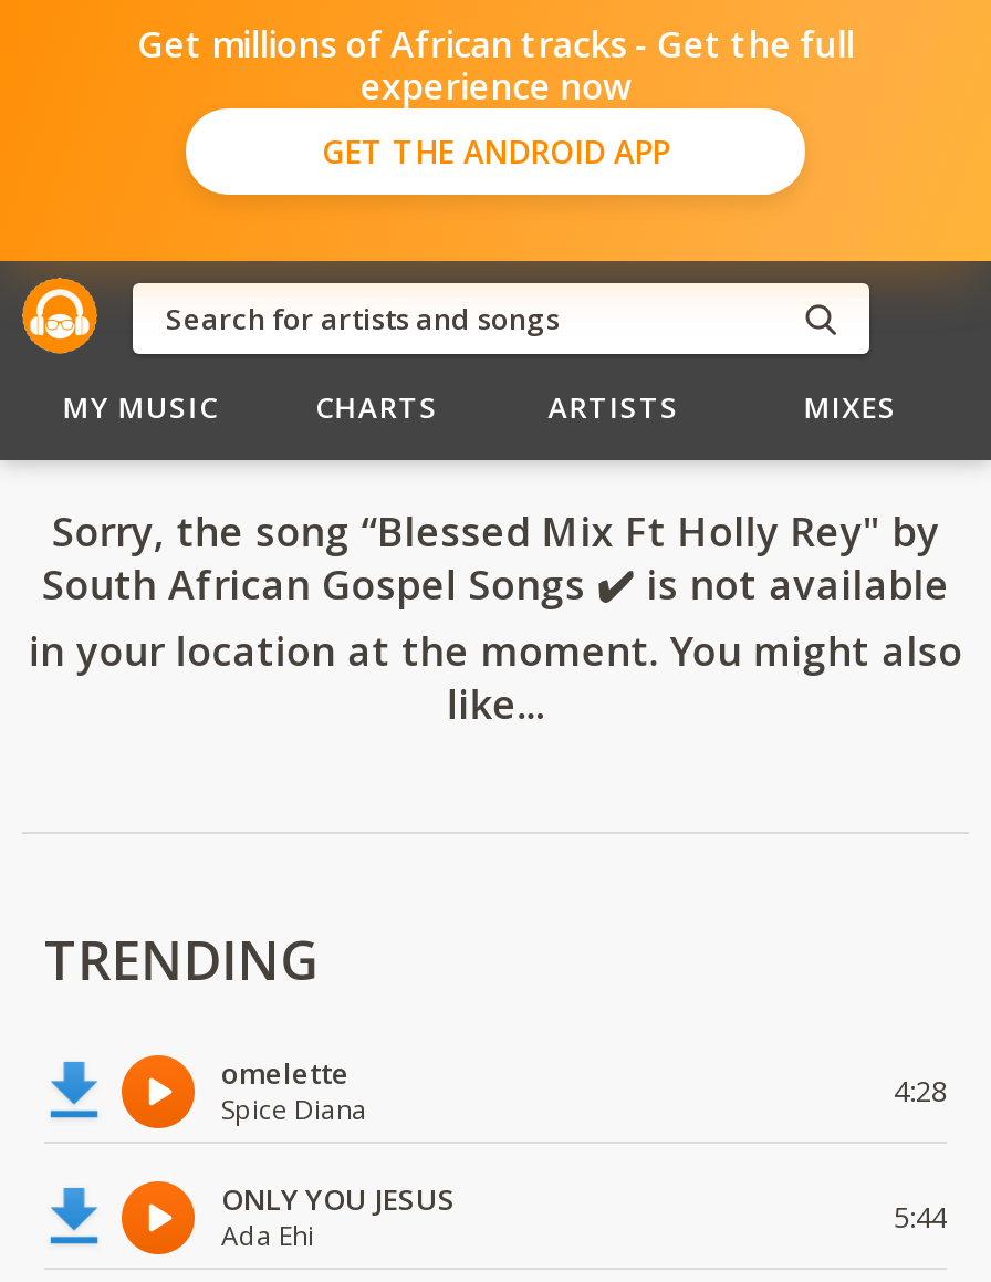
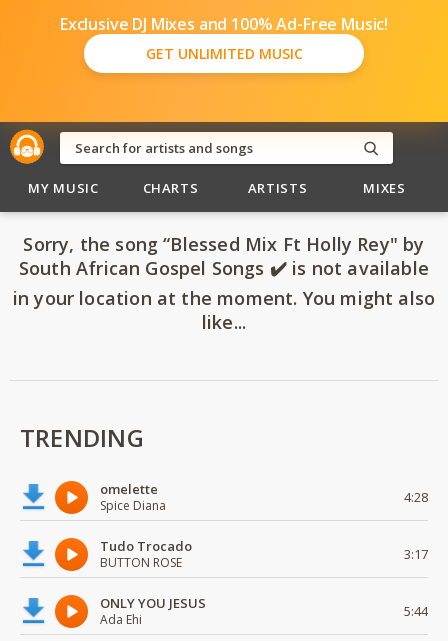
- Get millions of African tracks - Get the full
- experience now
- GET THE ANDROID APP
+ Exclusive DJ Mixes and 100% Ad-Free Music!
+ GET UNLIMITED MUSIC

+ Tudo Trocado
+ BUTTON ROSE
+ 3:17
